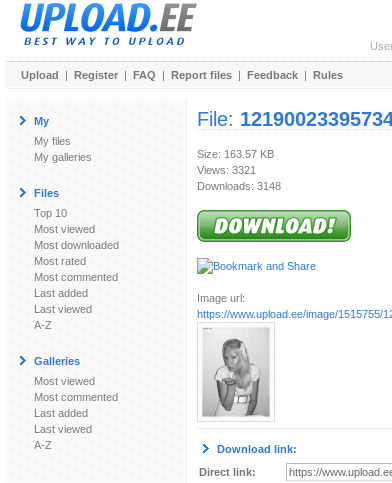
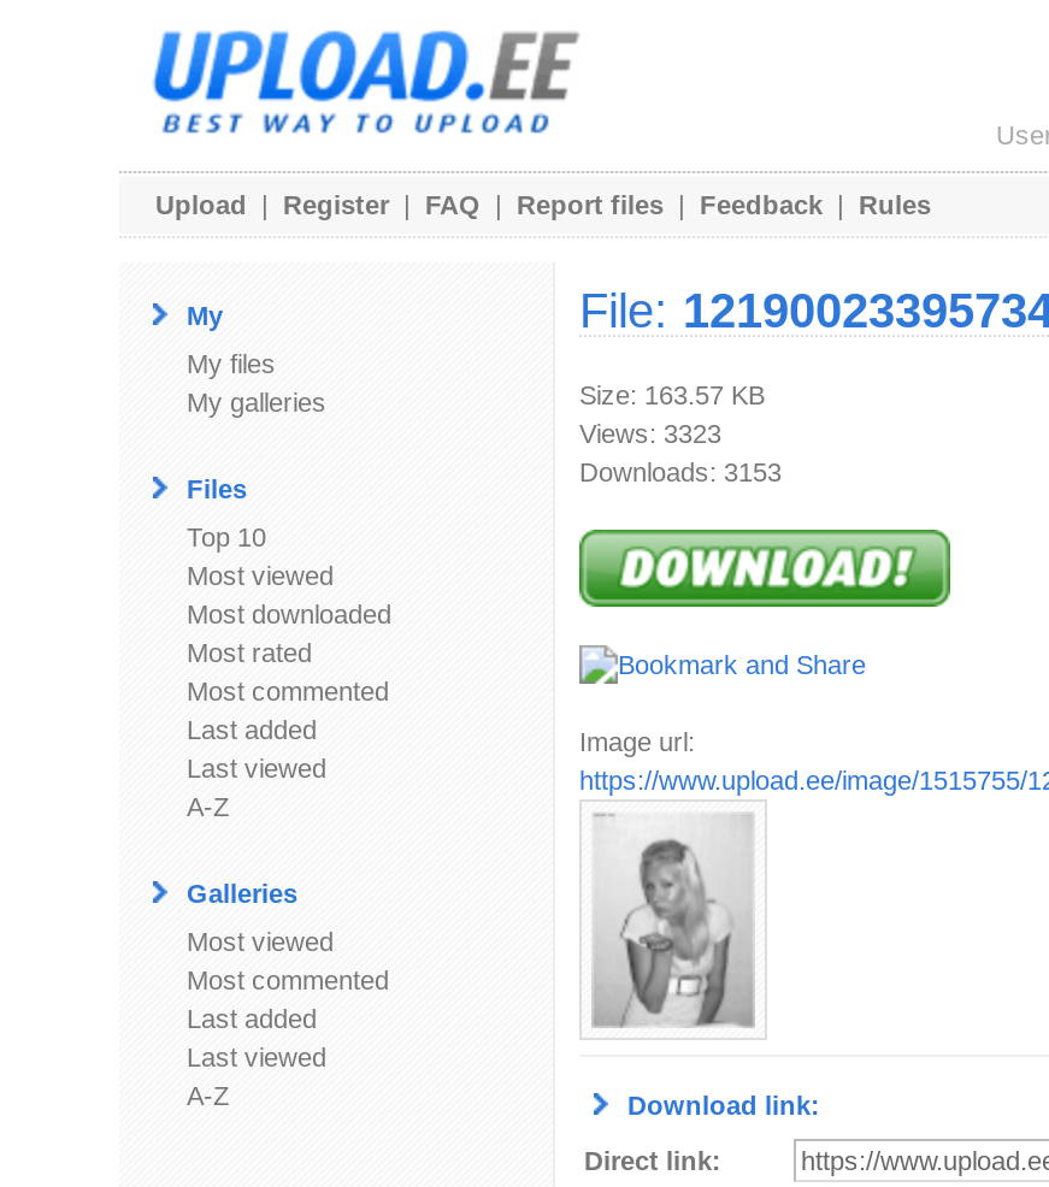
- Views: 3321
+ Views: 3323

- Downloads: 3148
+ Downloads: 3153
